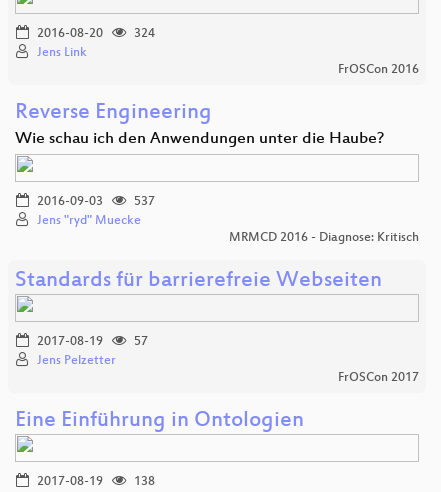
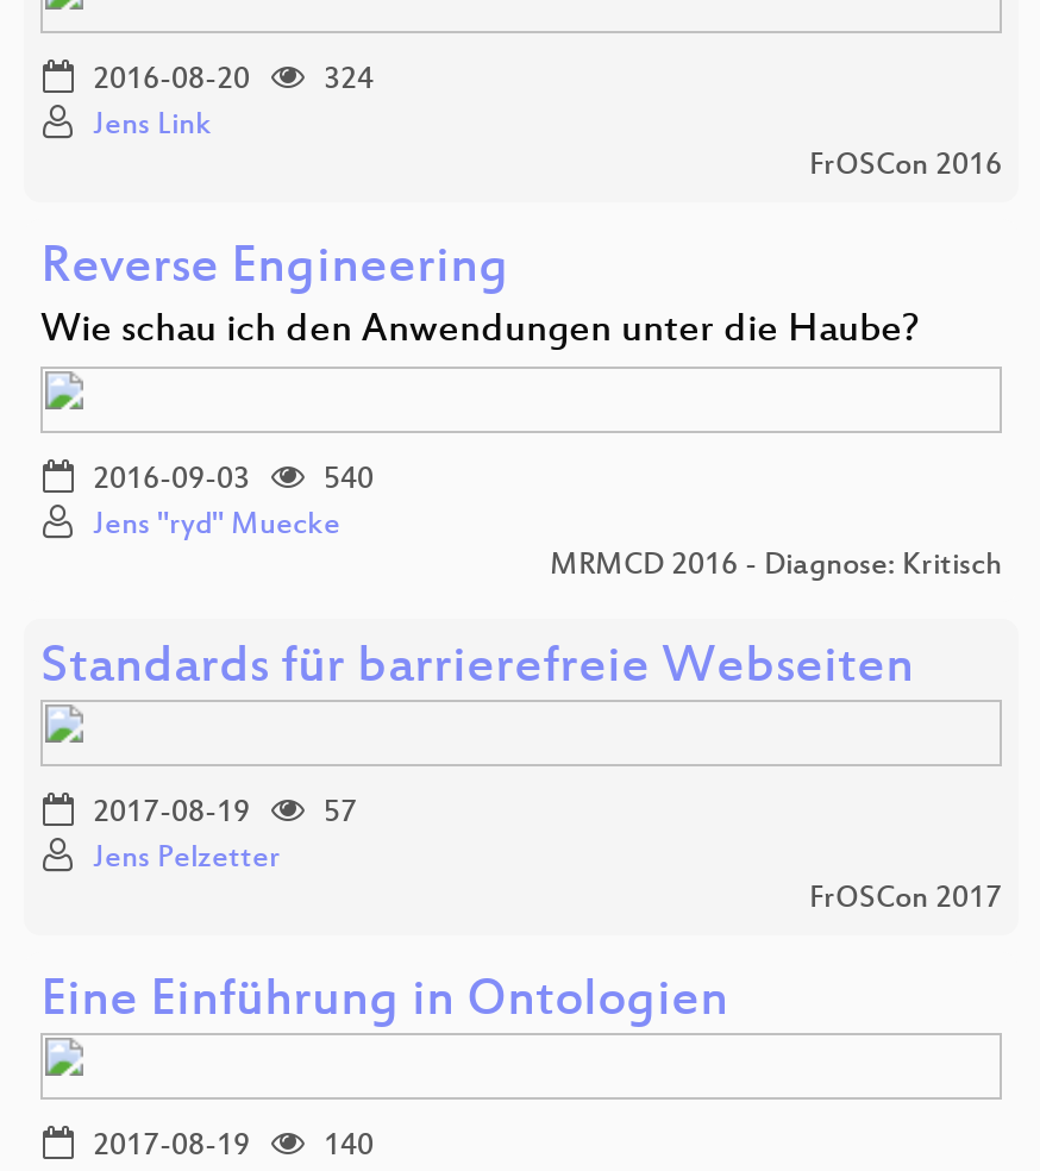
- 2016-09-03 537
+ 2016-09-03 540

- 2017-08-19 138
+ 2017-08-19 140
